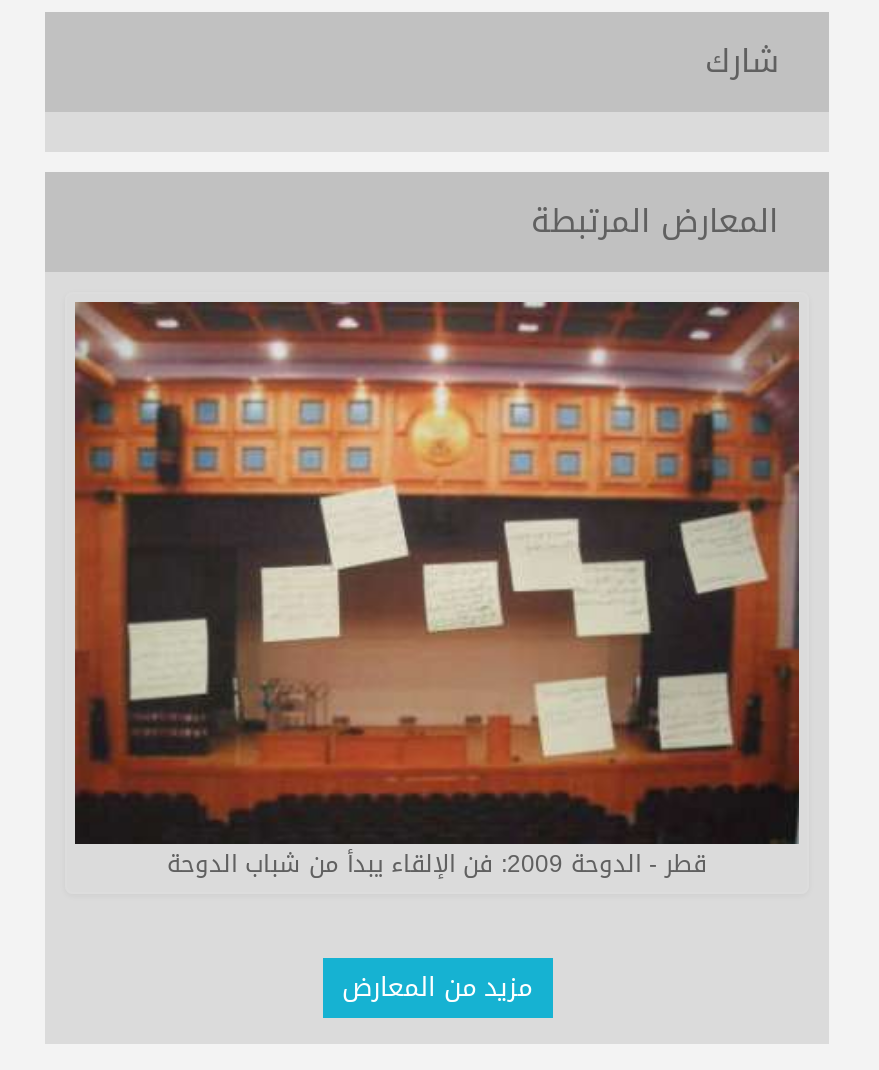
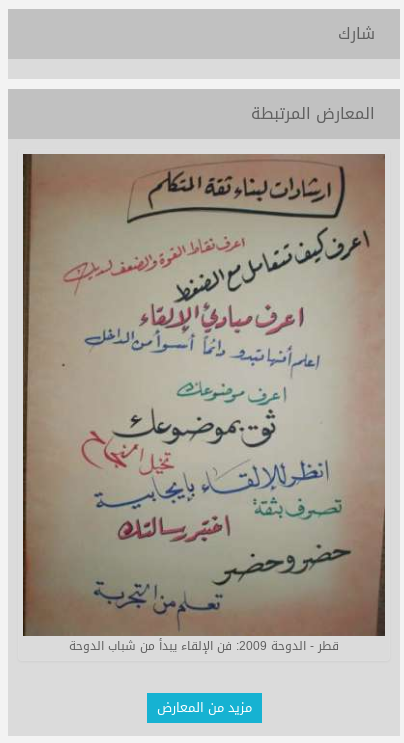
- [image]
+ [image]
